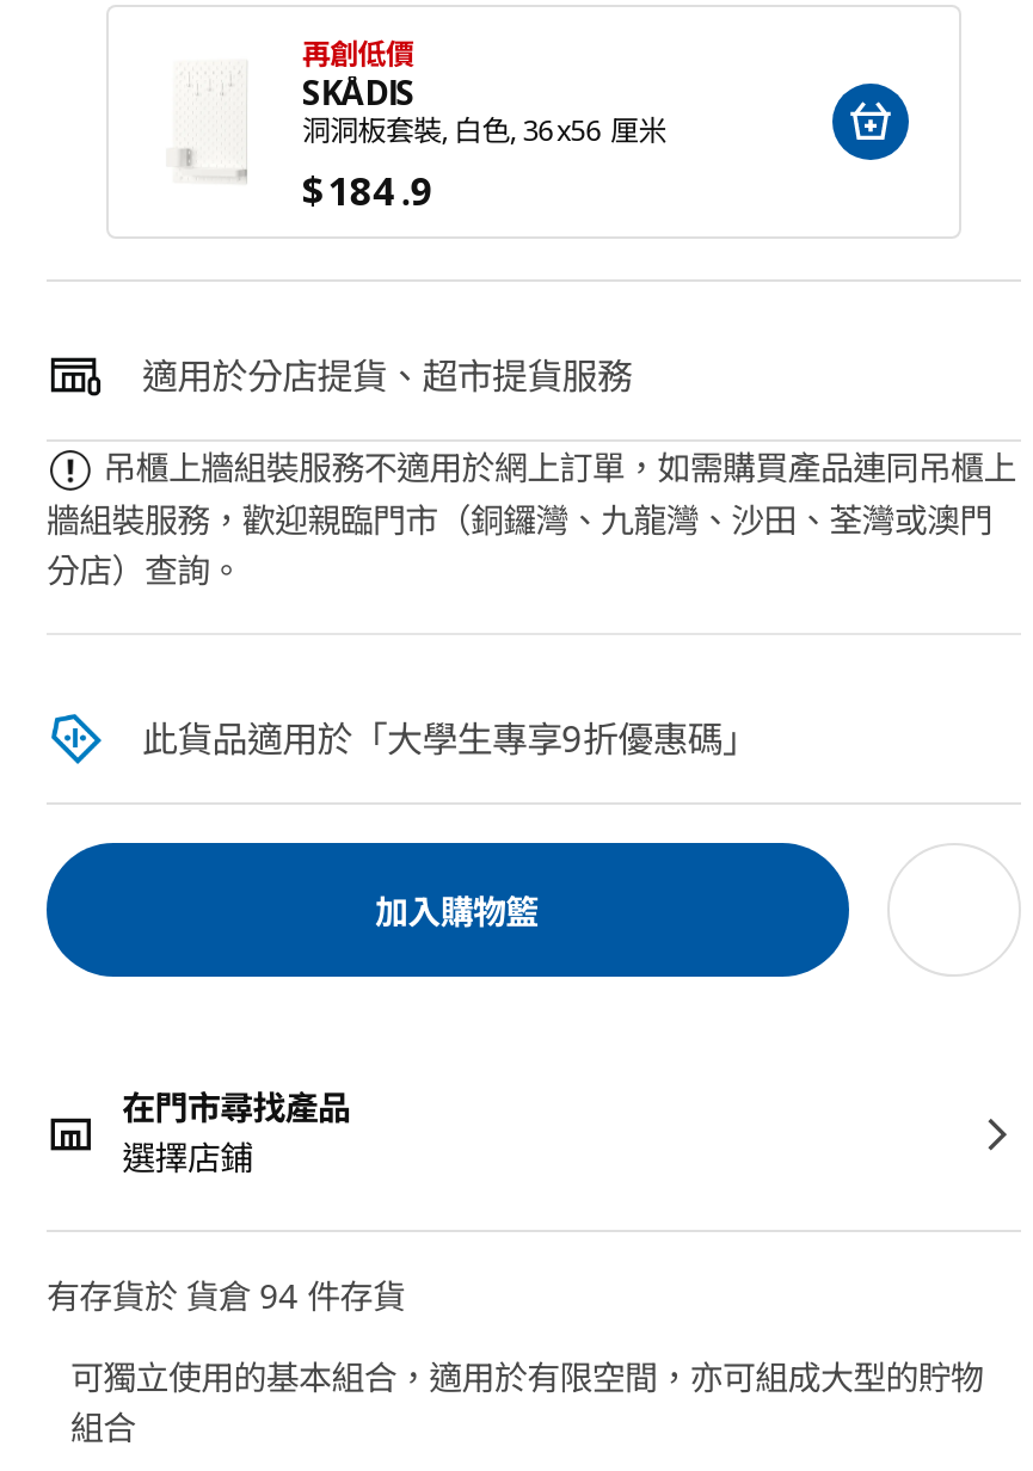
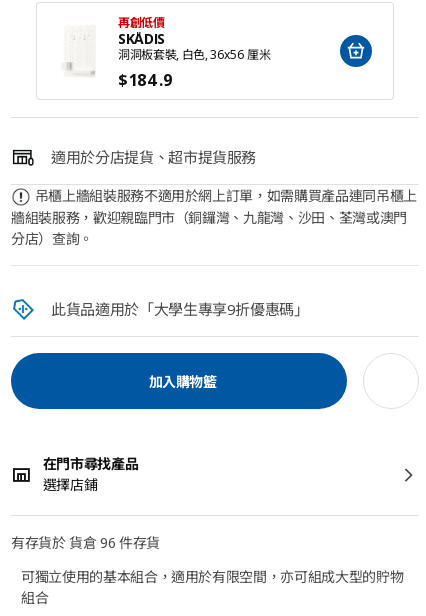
- 有存貨於 貨倉 94 件存貨
+ 有存貨於 貨倉 96 件存貨
